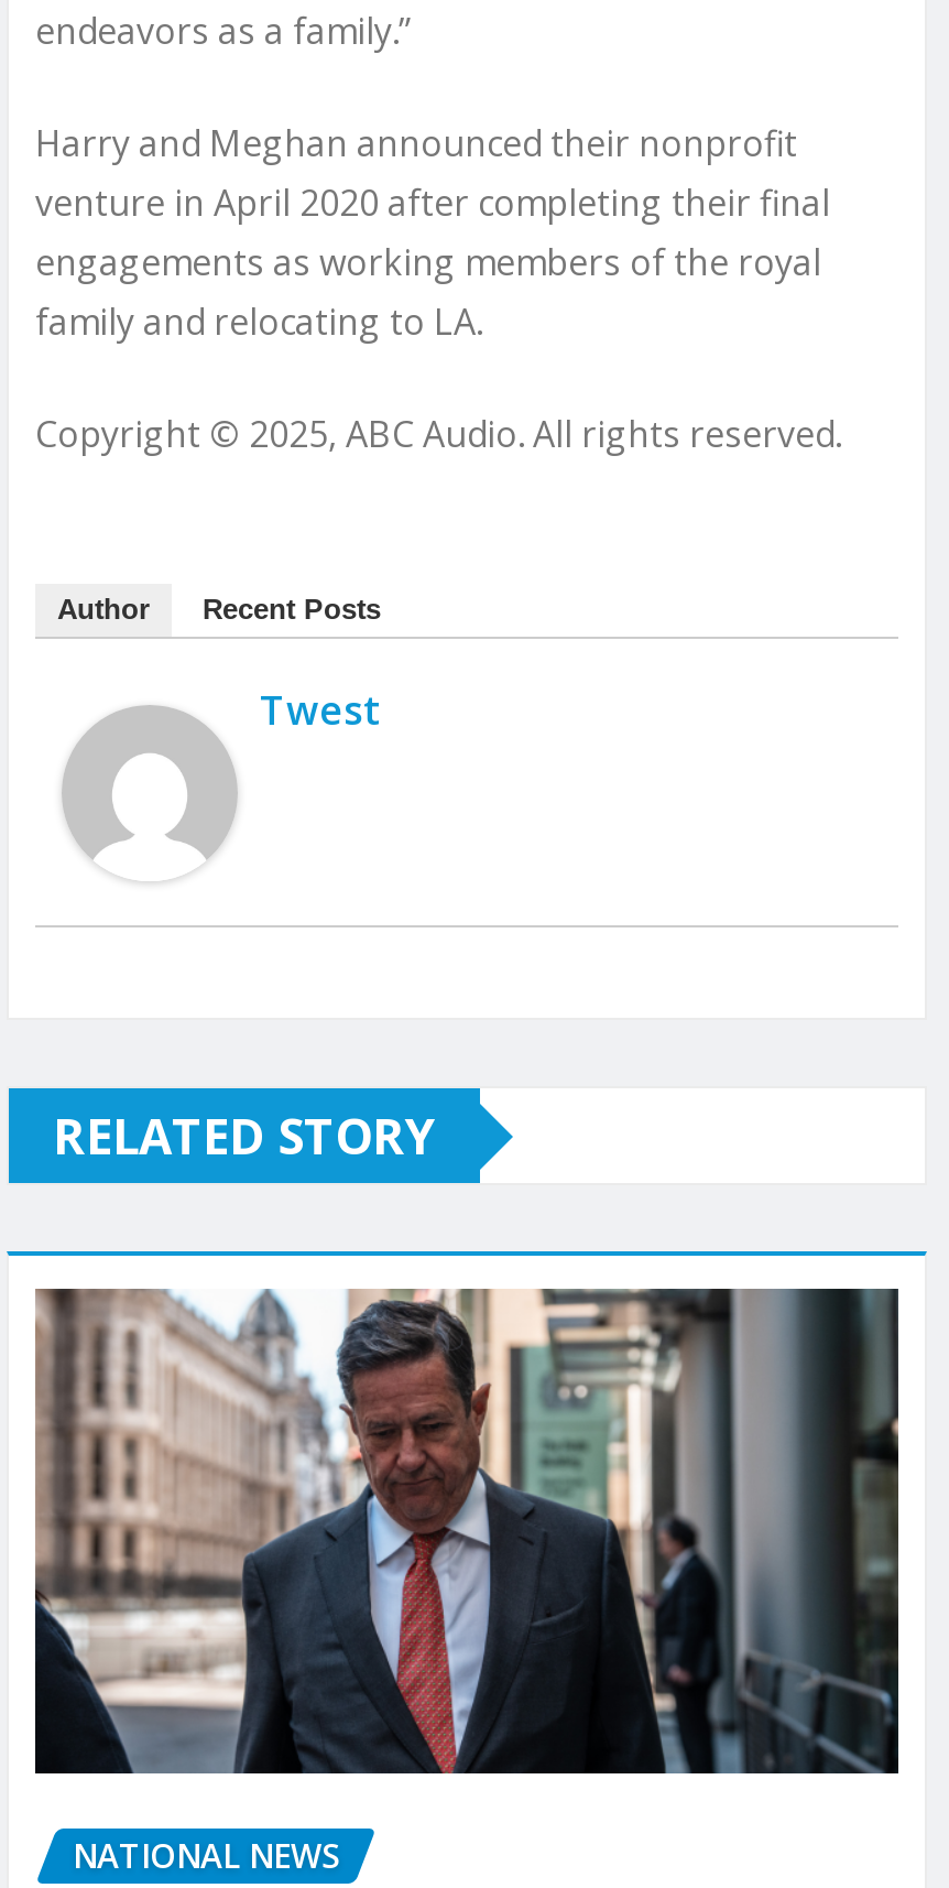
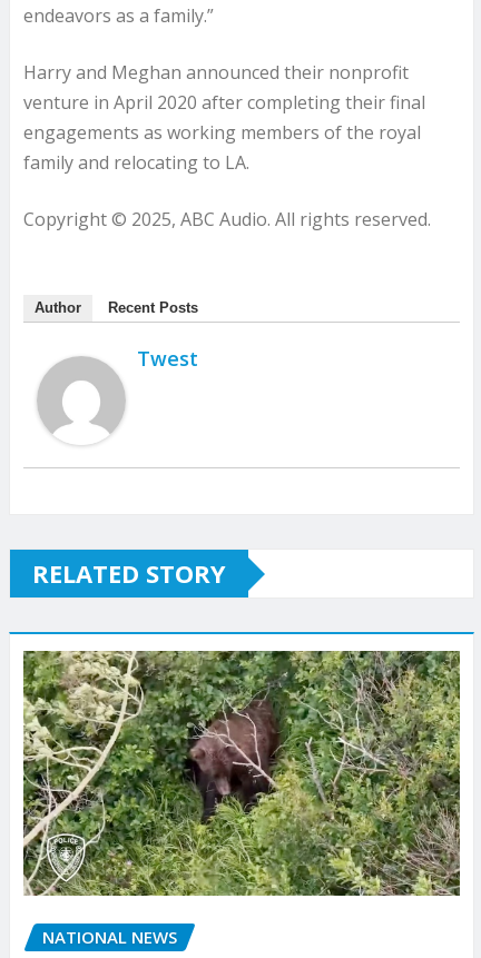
- [image]
+ [image]
